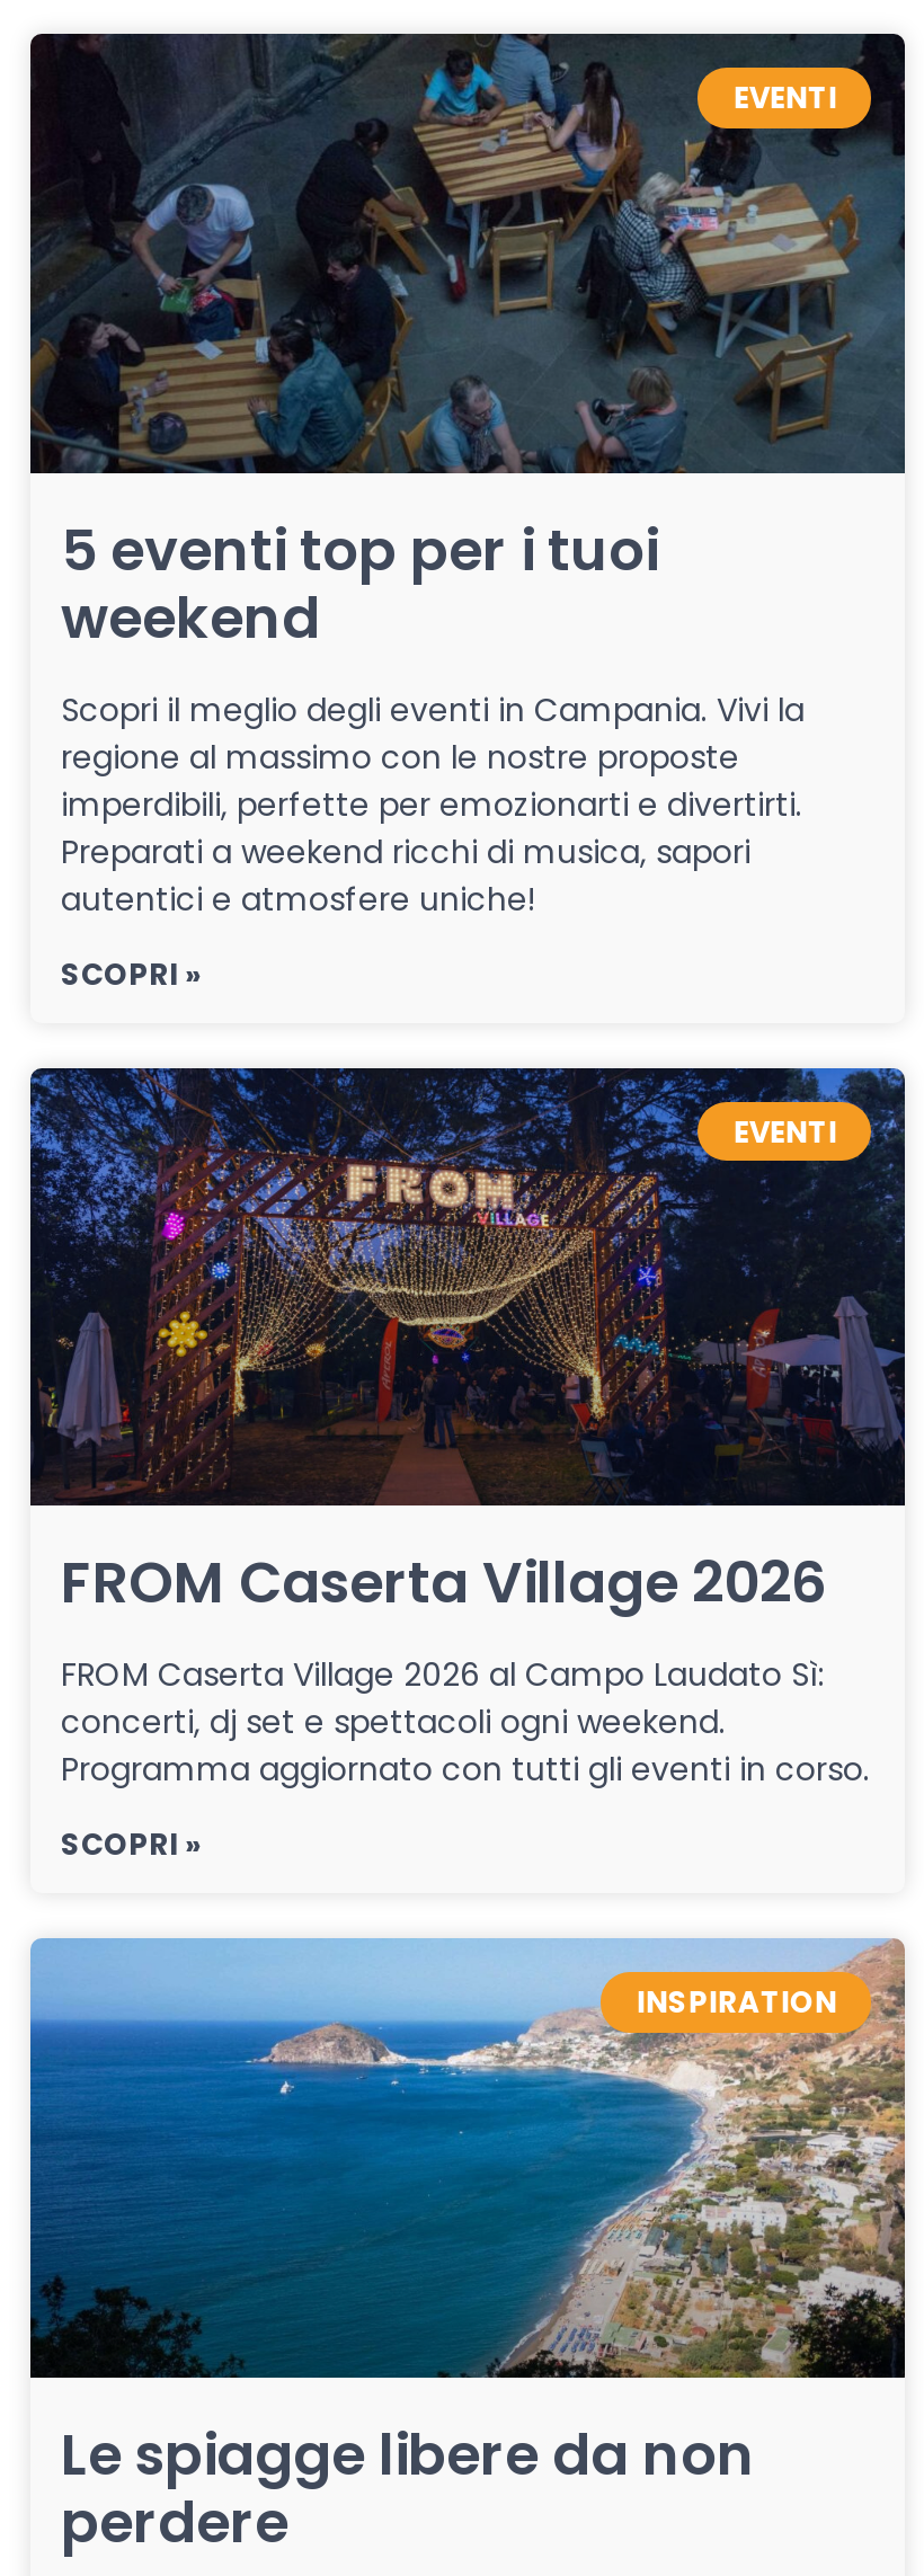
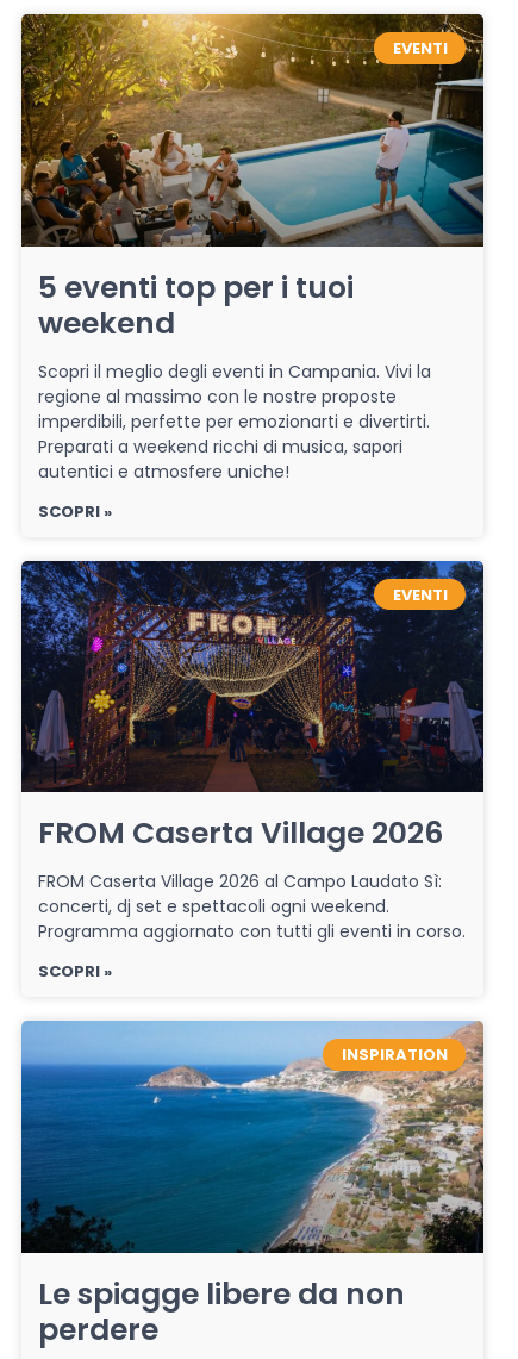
- [image]
+ [image]
